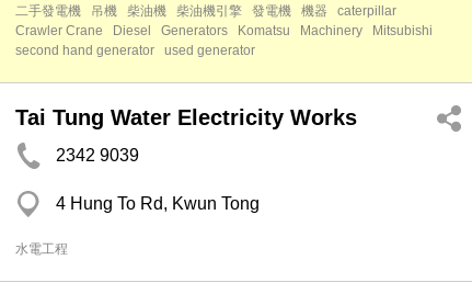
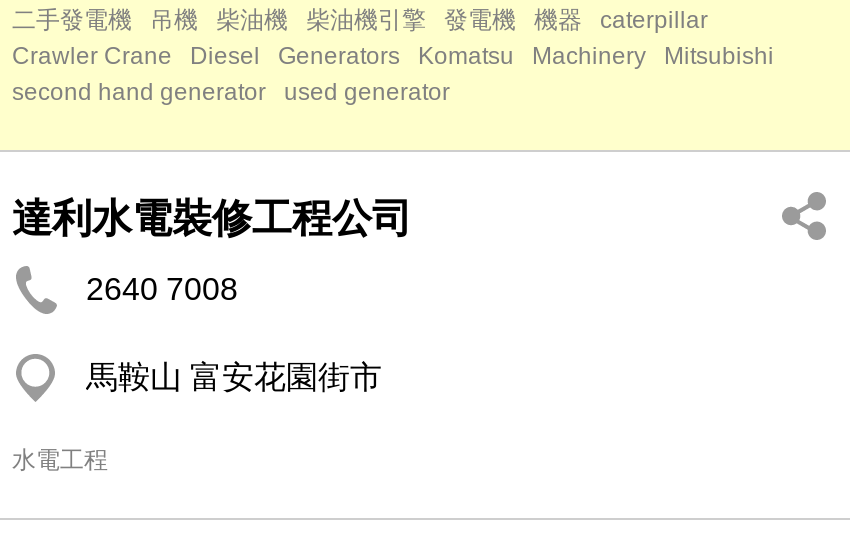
- Tai Tung Water Electricity Works
+ 達利水電裝修工程公司

- 2342 9039
+ 2640 7008

- 4 Hung To Rd, Kwun Tong
+ 馬鞍山 富安花園街市
